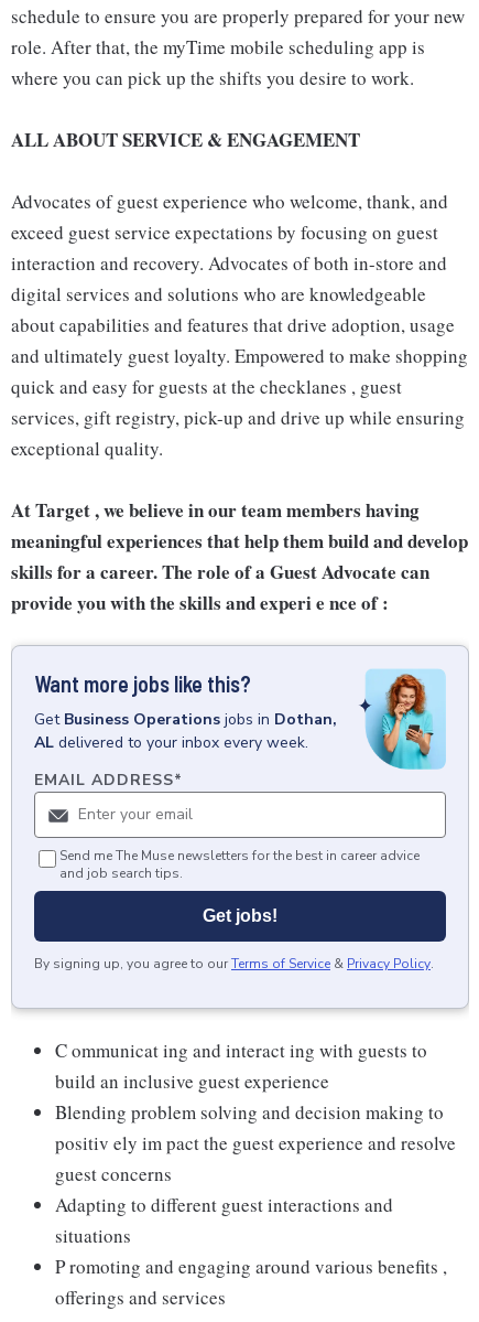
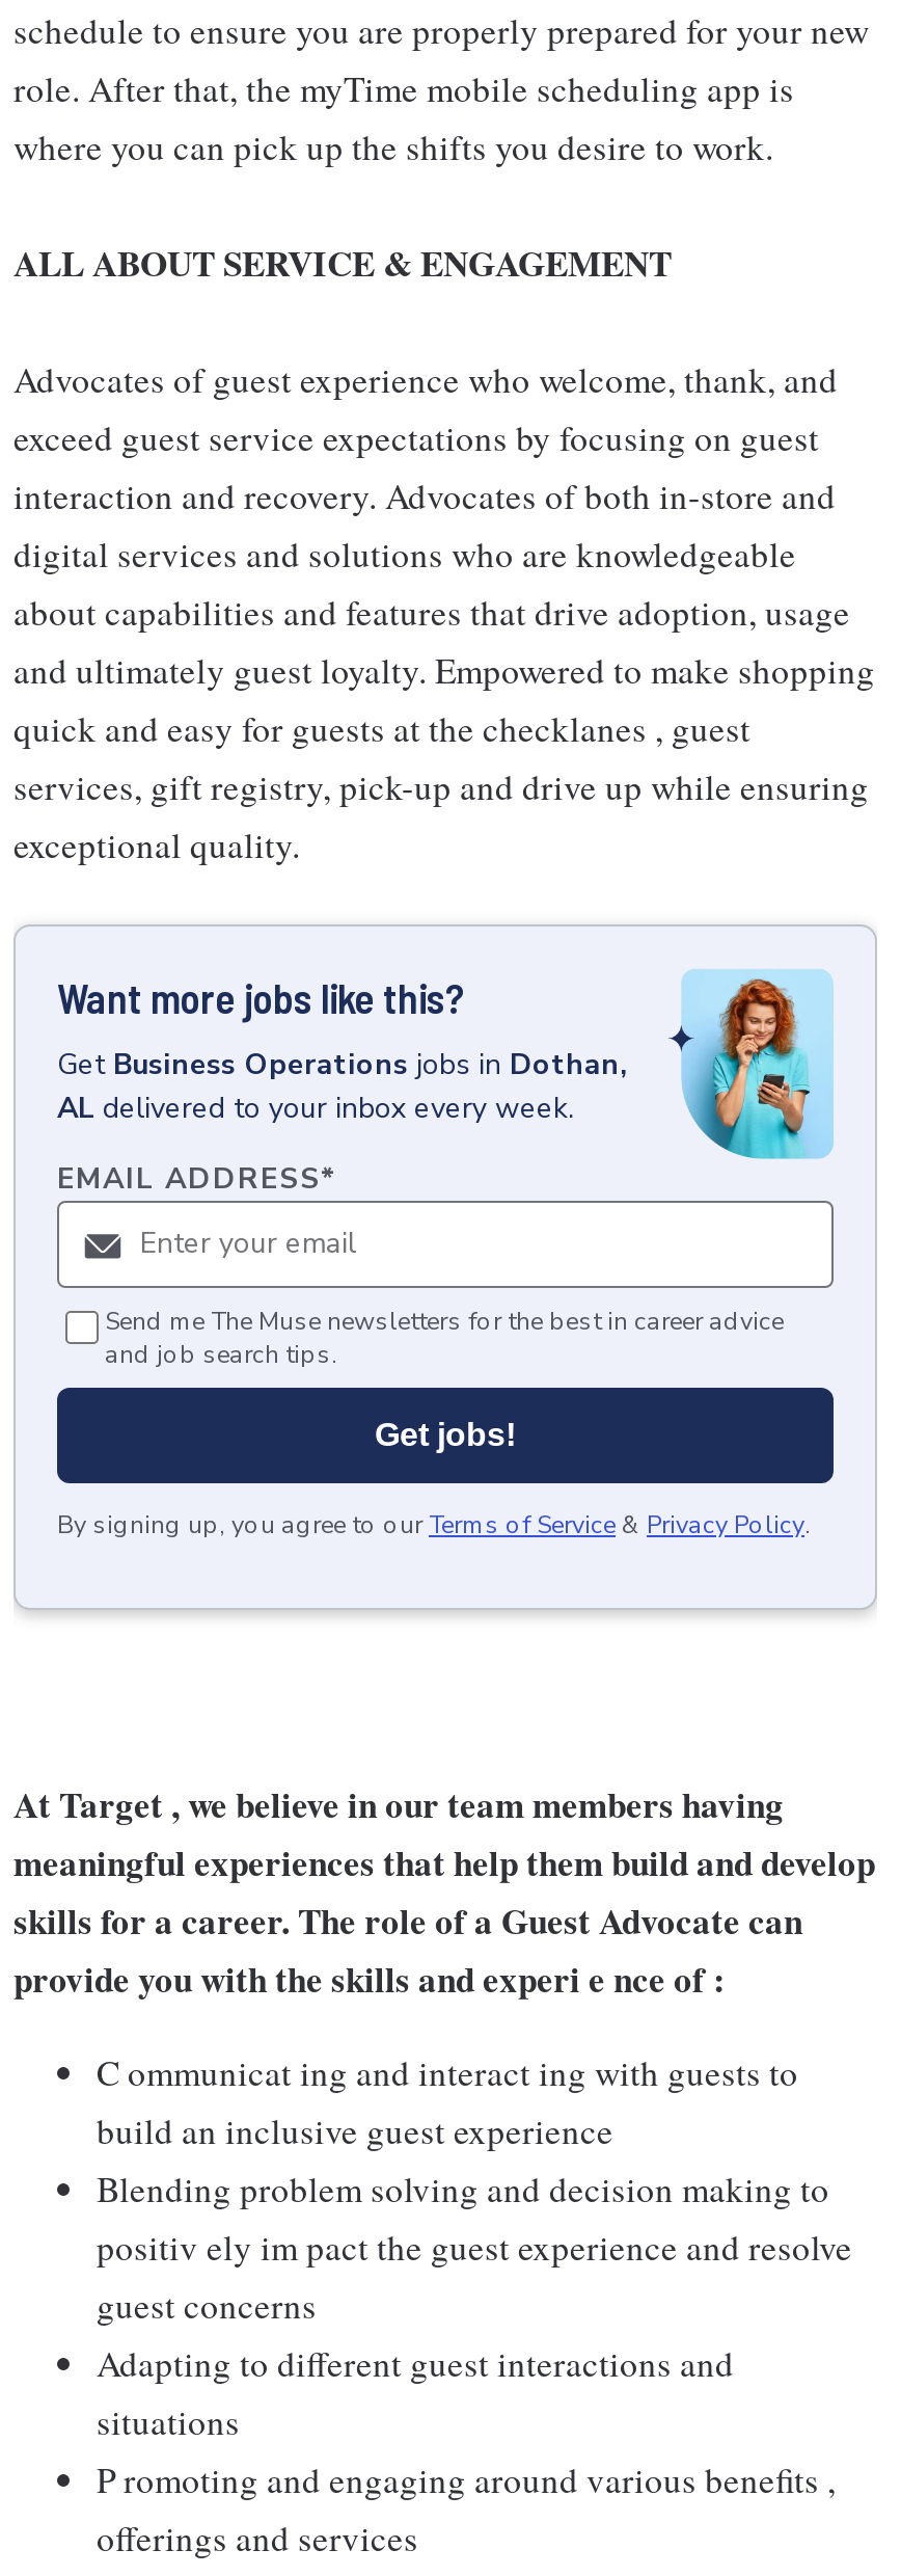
moved down: At Target , we believe in our team members having | meaningful experiences that help them build and develop | skills for a career. The role of a Guest Advocate can | provide you with the skills and experi e nce of :

moved up: [image] | Want more jobs like this? | Get Business Operations jobs in Dothan, | ... | Get jobs! | By signing up, you agree to our Terms of Service & Privacy Policy.
